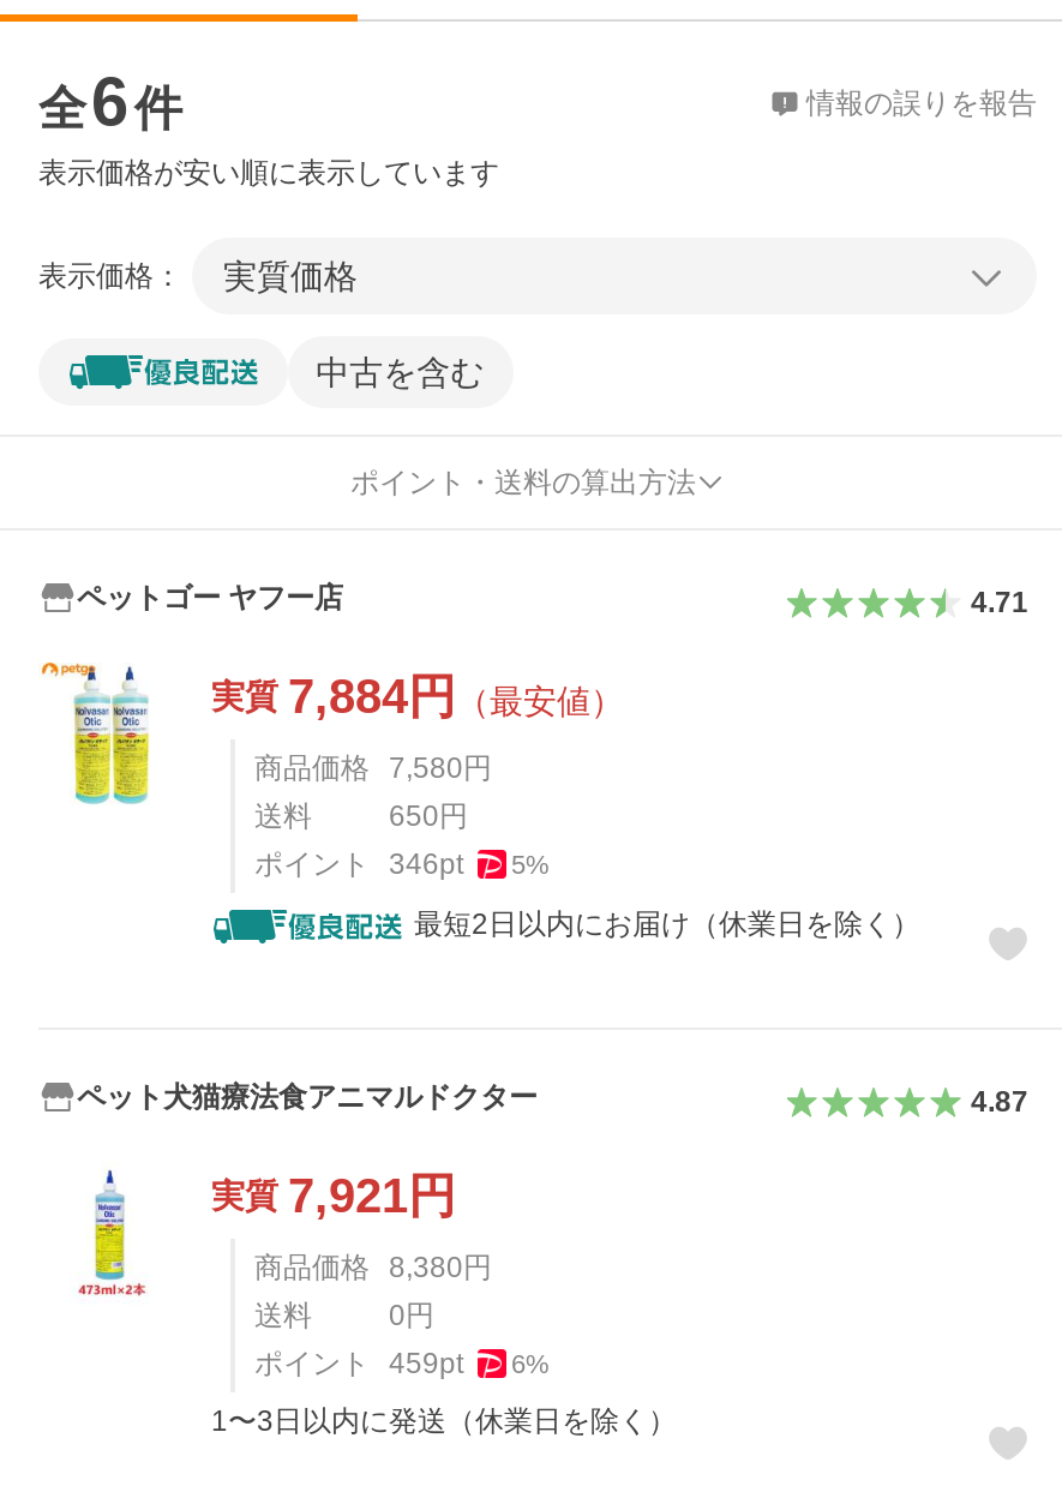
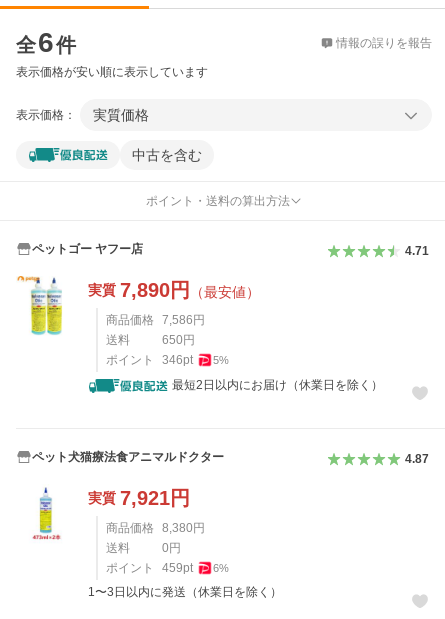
- 実質7,884円（最安値）
+ 実質7,890円（最安値）

- 商品価格 7,580円
+ 商品価格 7,586円
